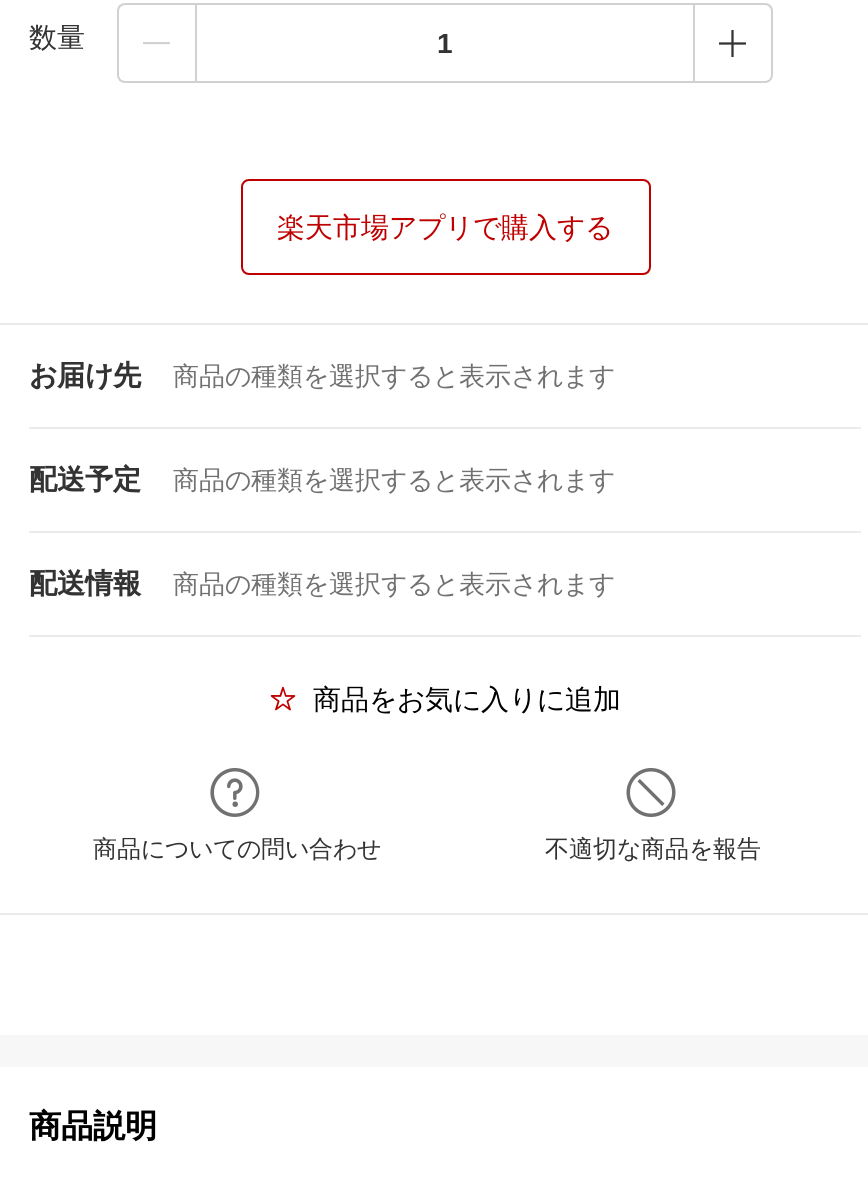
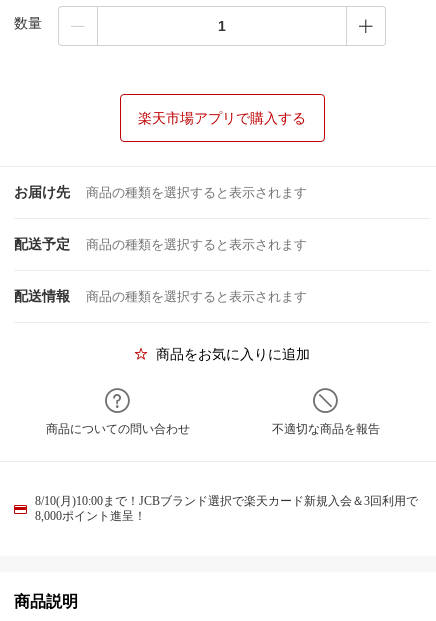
+ 8/10(月)10:00まで！JCBブランド選択で楽天カード新規入会＆3回利用で
+ 8,000ポイント進呈！
